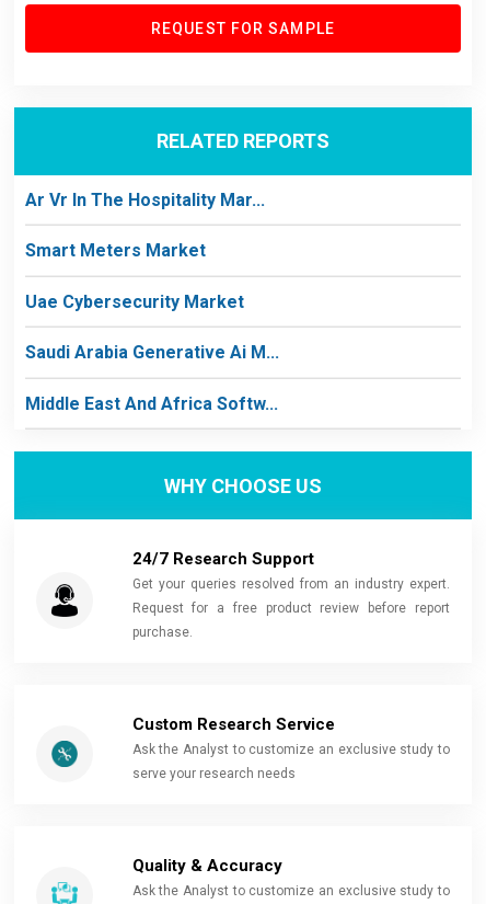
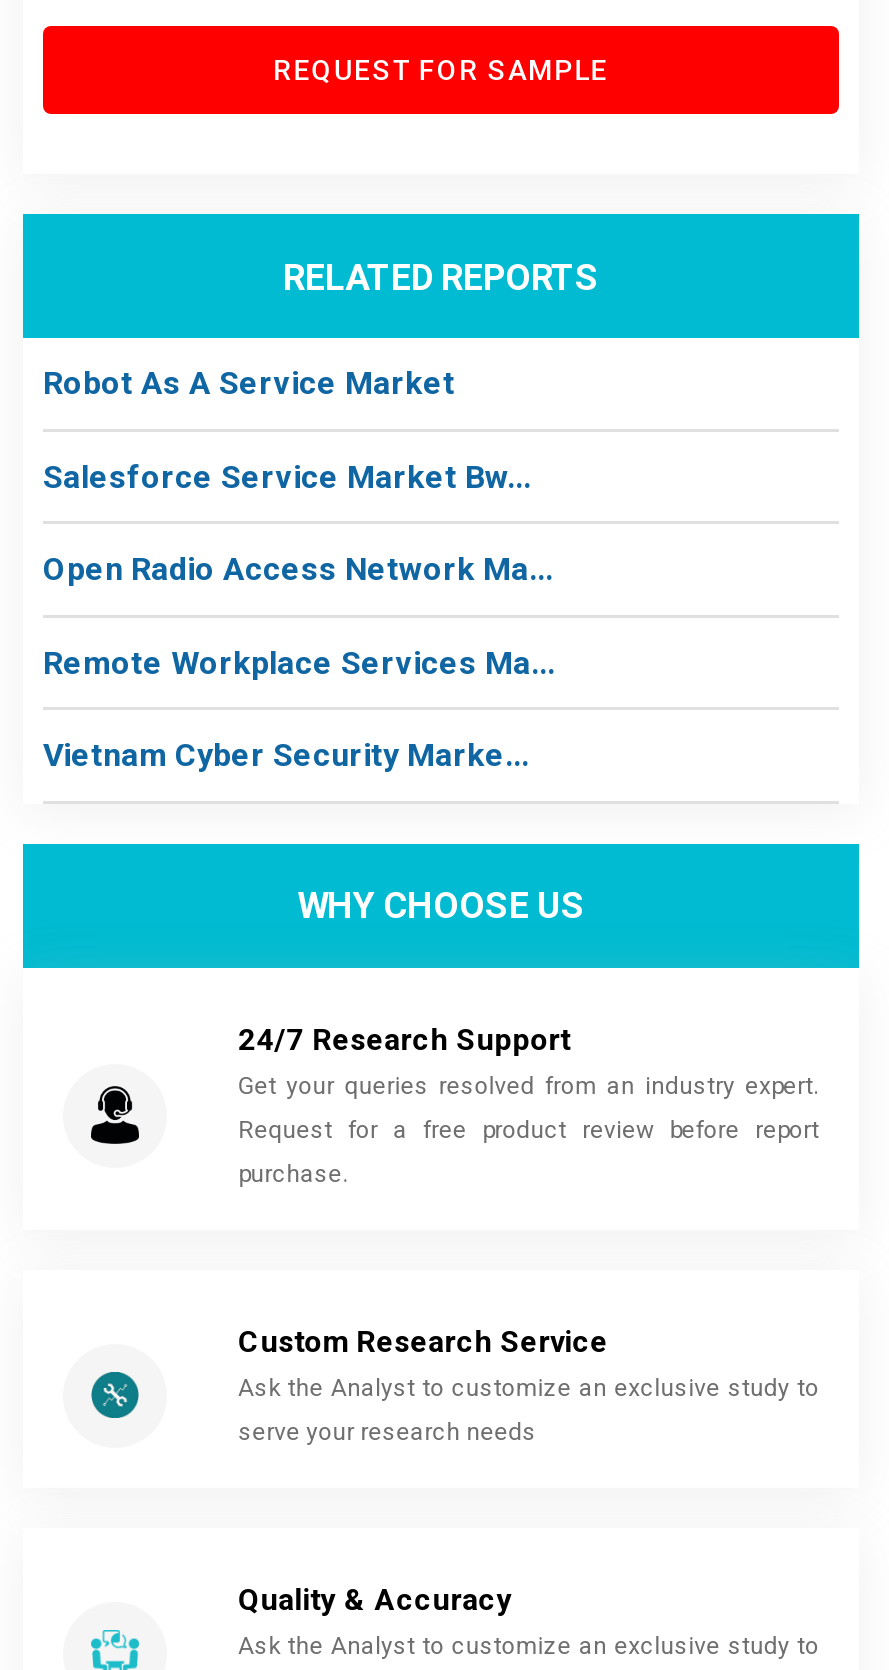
- Ar Vr In The Hospitality Mar...
+ Robot As A Service Market

- Smart Meters Market
+ Salesforce Service Market Bw...

- Uae Cybersecurity Market
+ Open Radio Access Network Ma...

- Saudi Arabia Generative Ai M...
+ Remote Workplace Services Ma...

- Middle East And Africa Softw...
+ Vietnam Cyber Security Marke...
